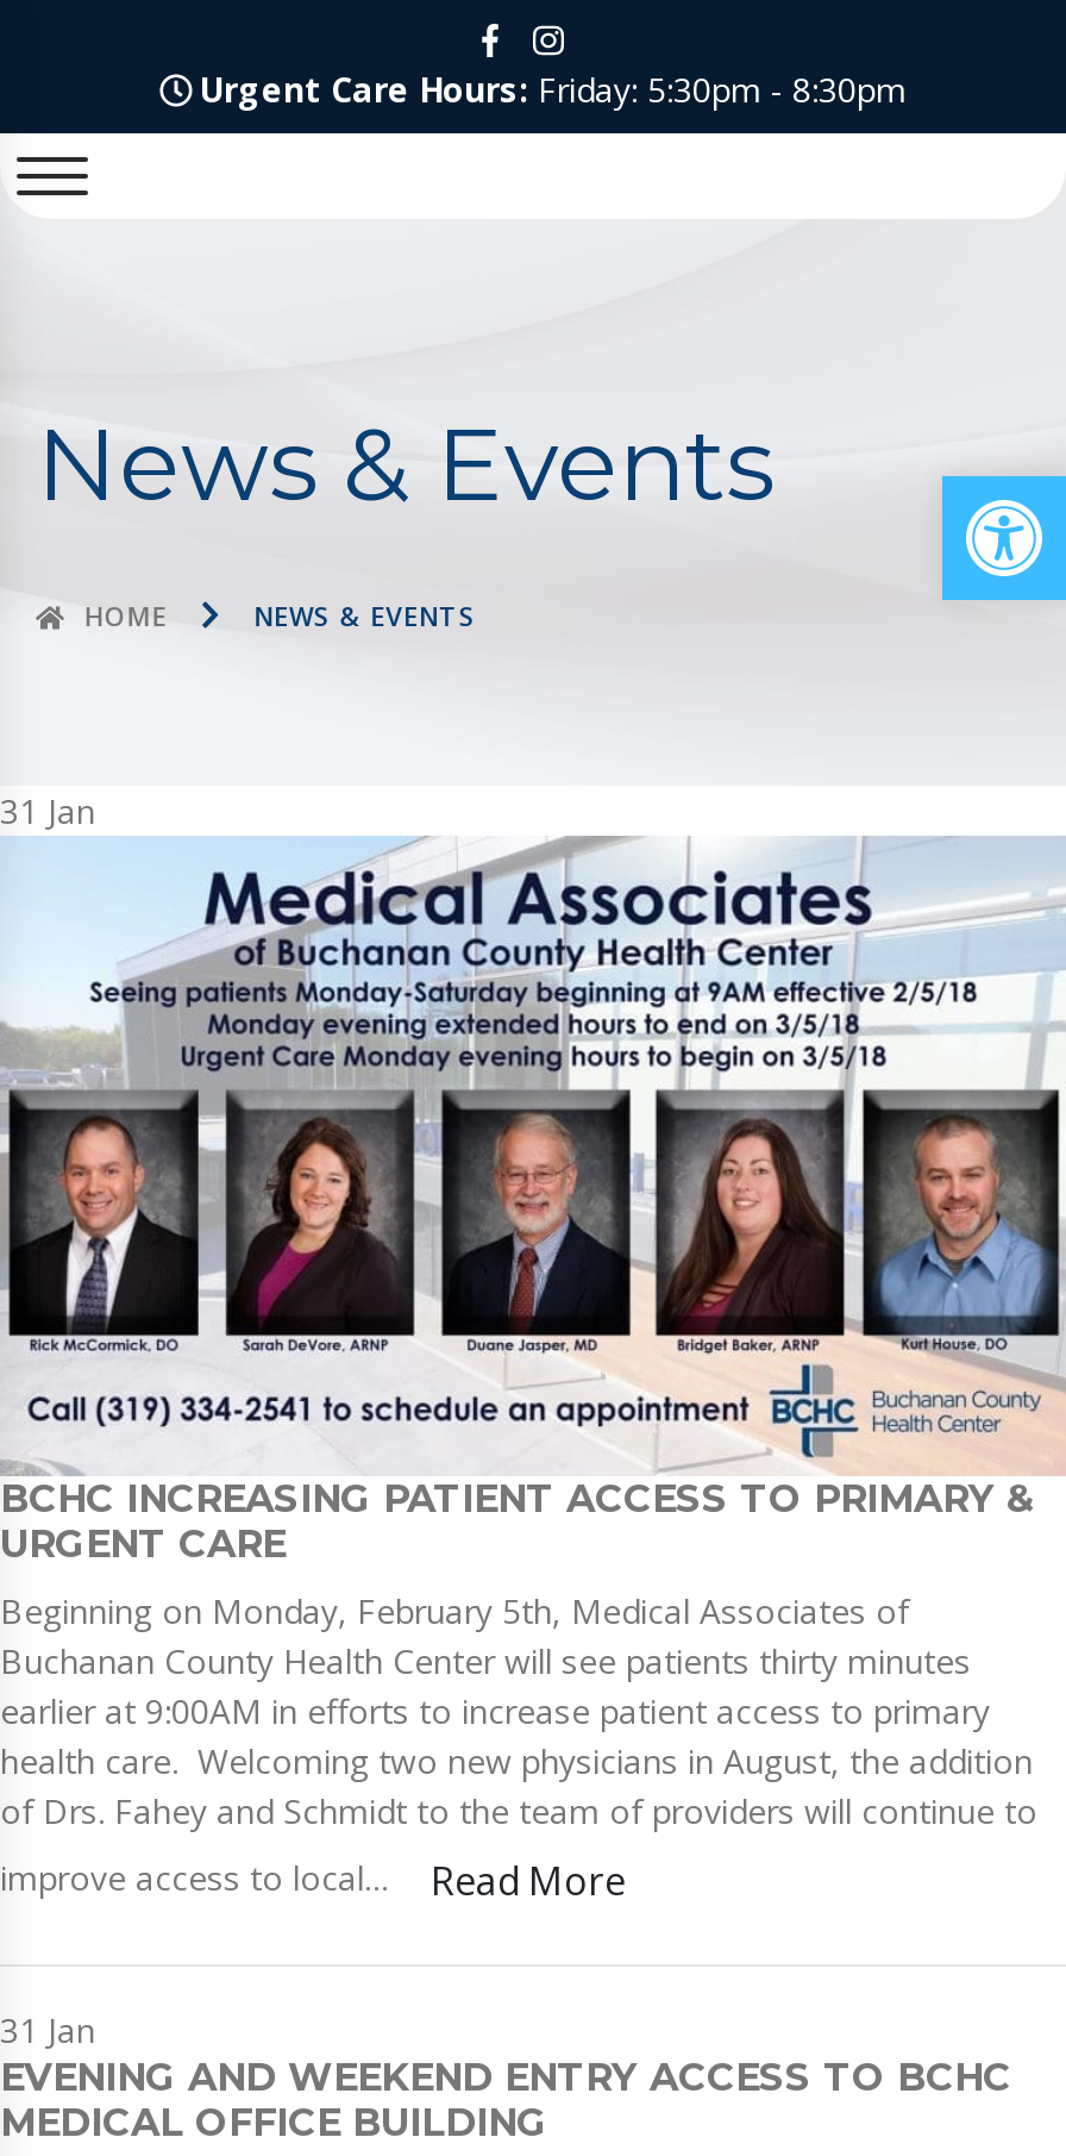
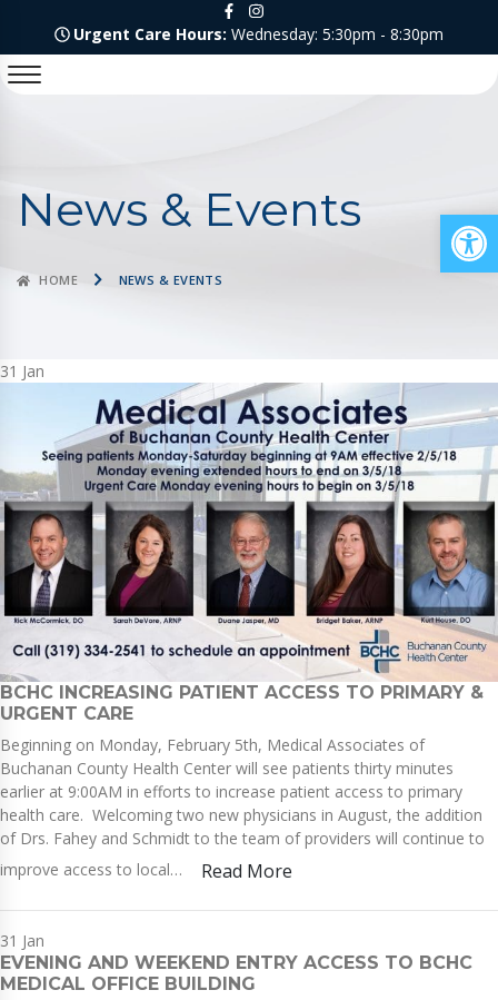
- Urgent Care Hours: Friday: 5:30pm - 8:30pm
+ Urgent Care Hours: Wednesday: 5:30pm - 8:30pm
